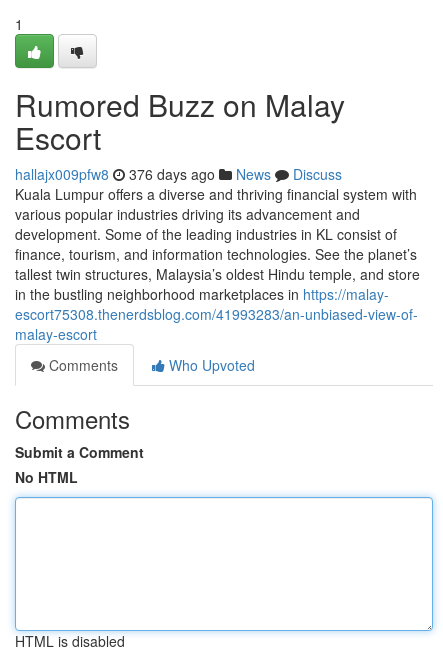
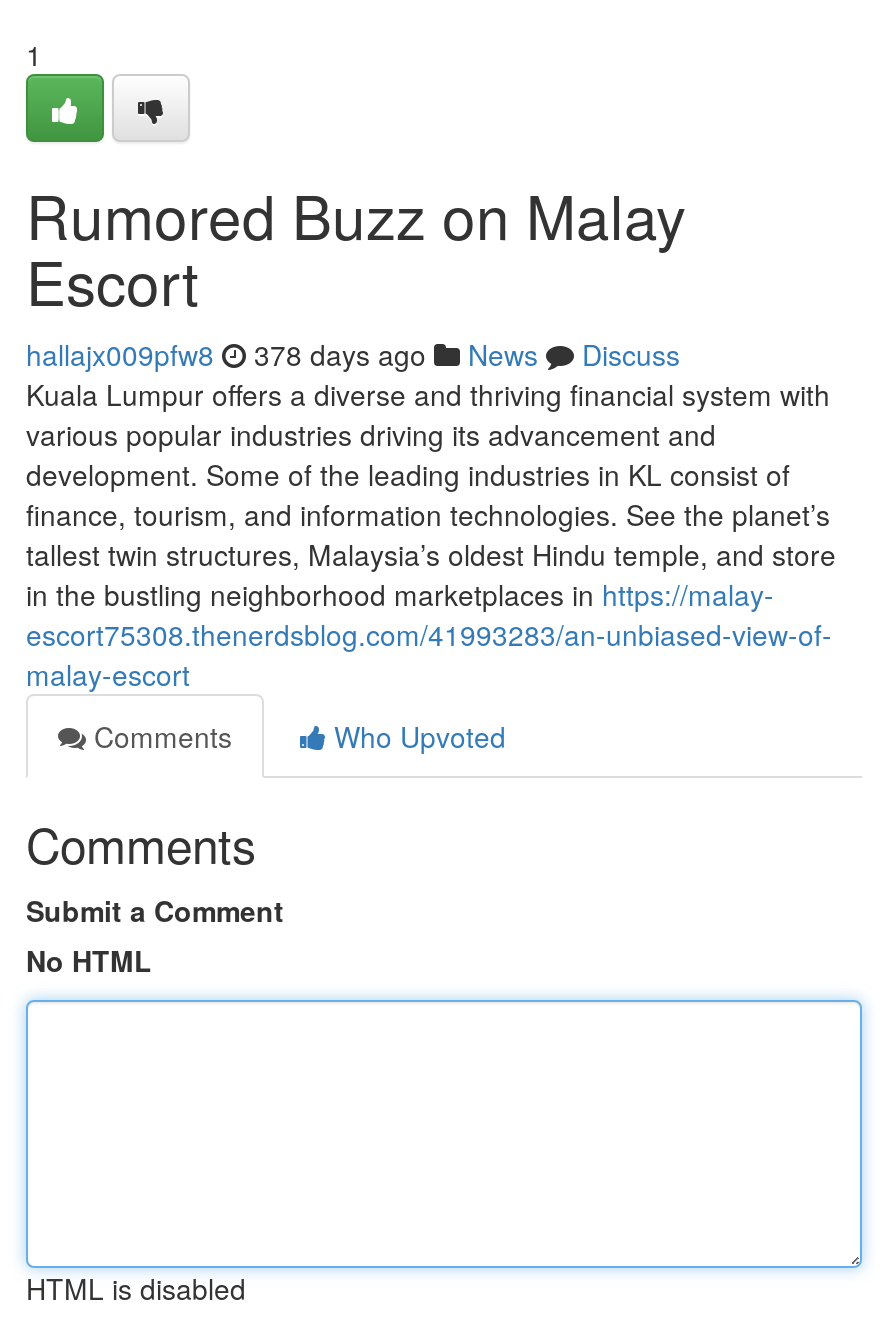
- hallajx009pfw8 376 days ago News Discuss
+ hallajx009pfw8 378 days ago News Discuss
